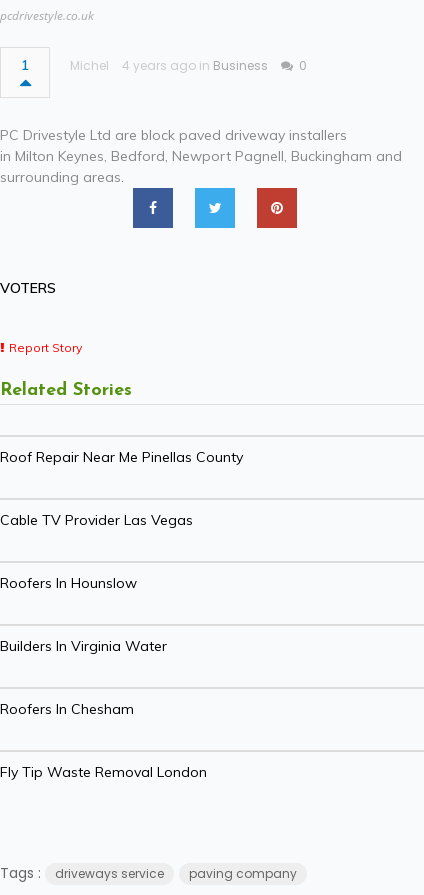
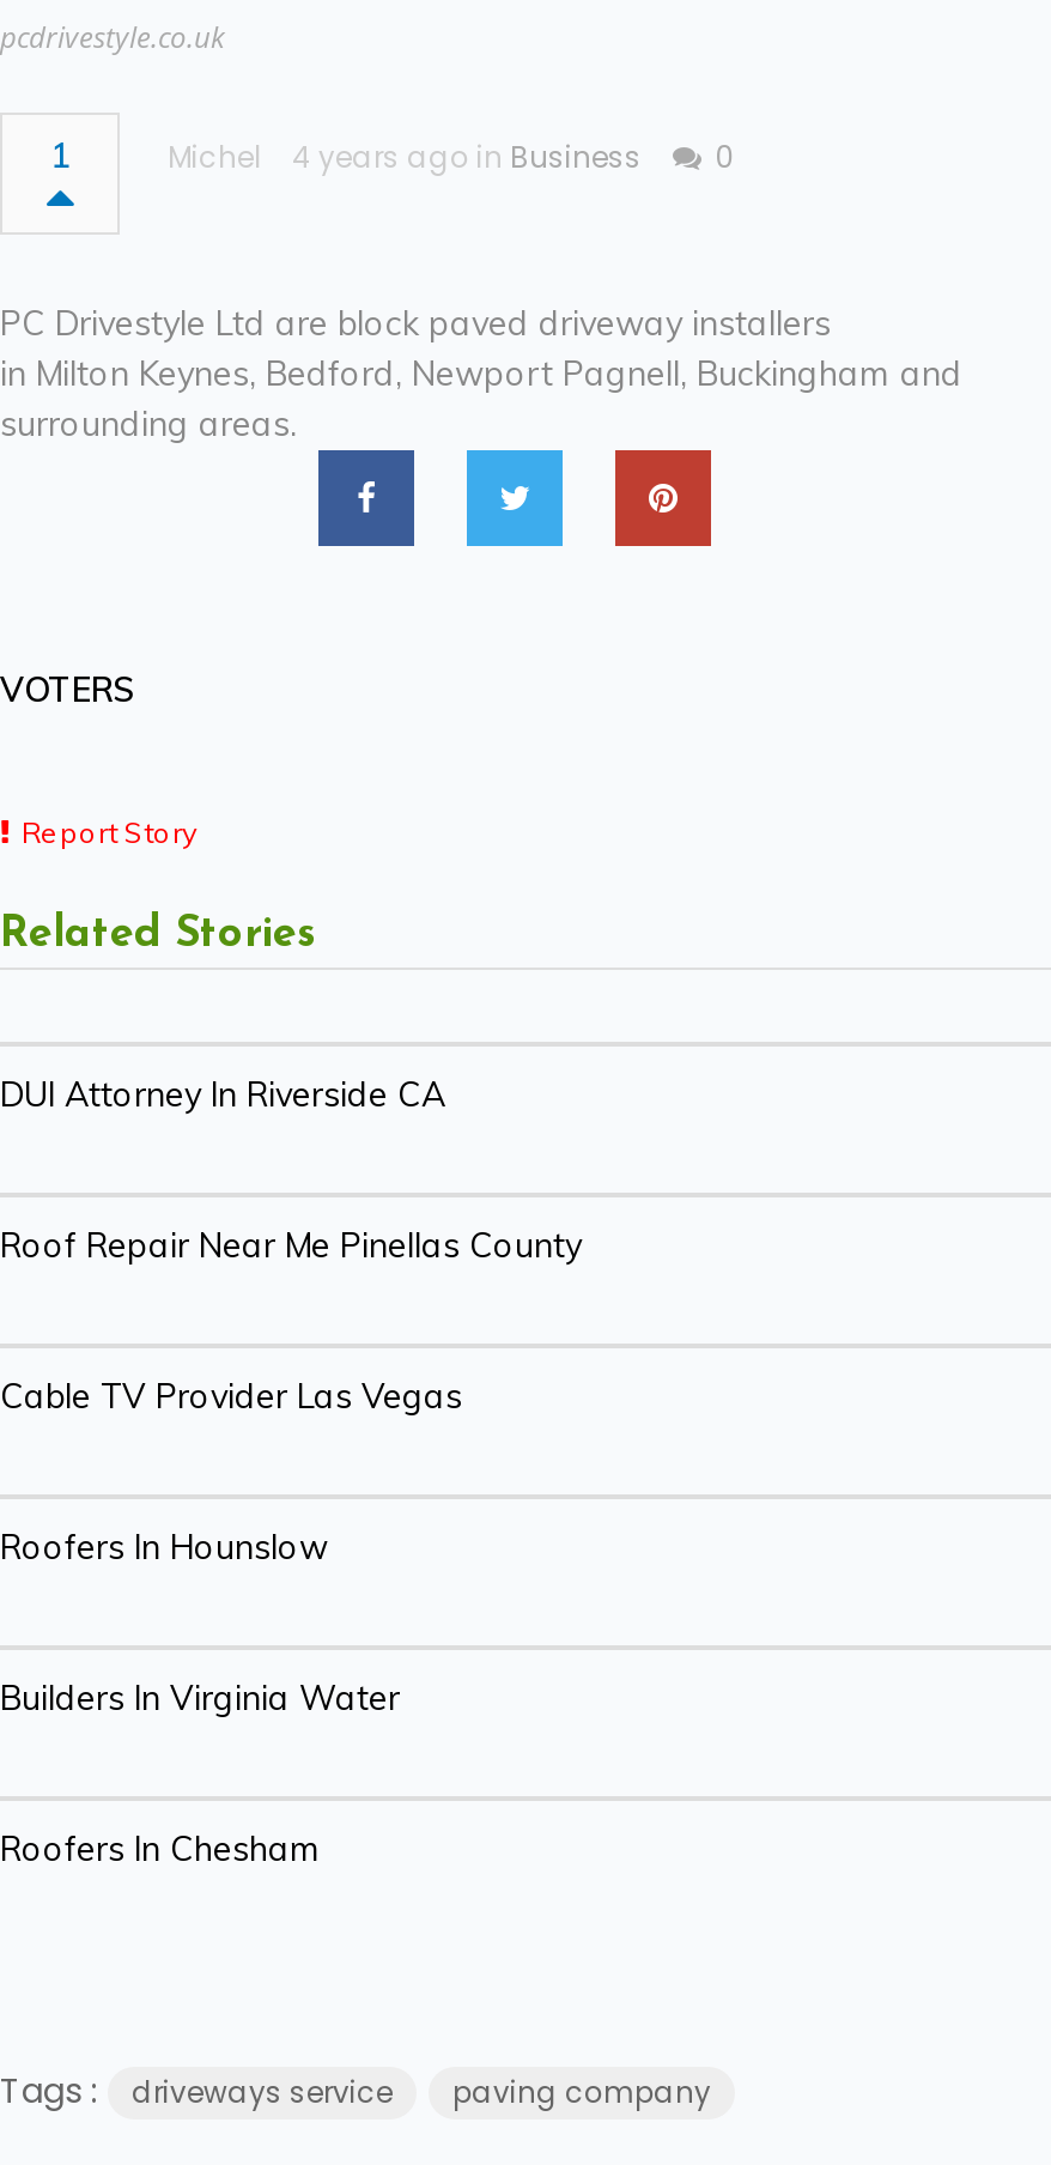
+ DUI Attorney In Riverside CA

moved down: Roof Repair Near Me Pinellas County | Cable TV Provider Las Vegas | Roofers In Hounslow | Builders In Virginia Water | Roofers In Chesham

- Fly Tip Waste Removal London
